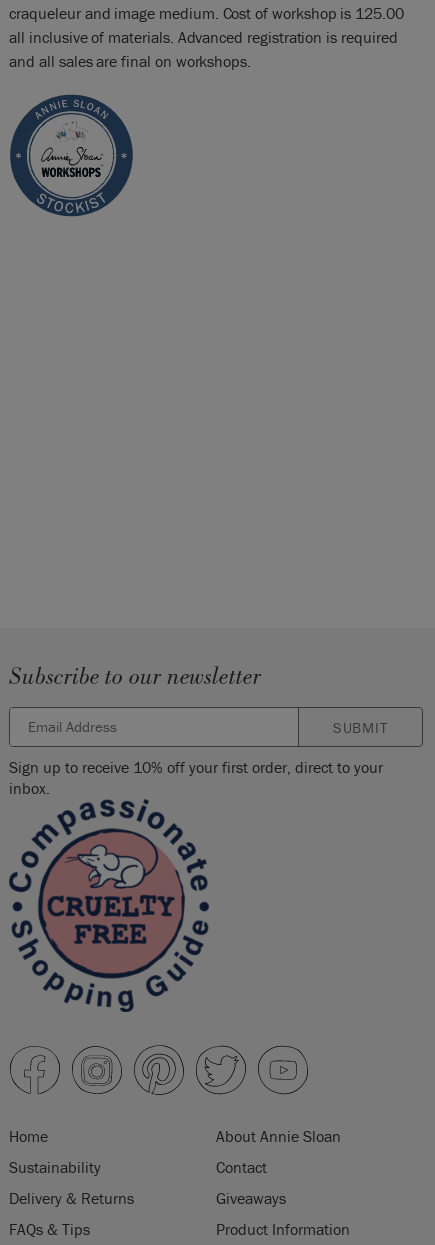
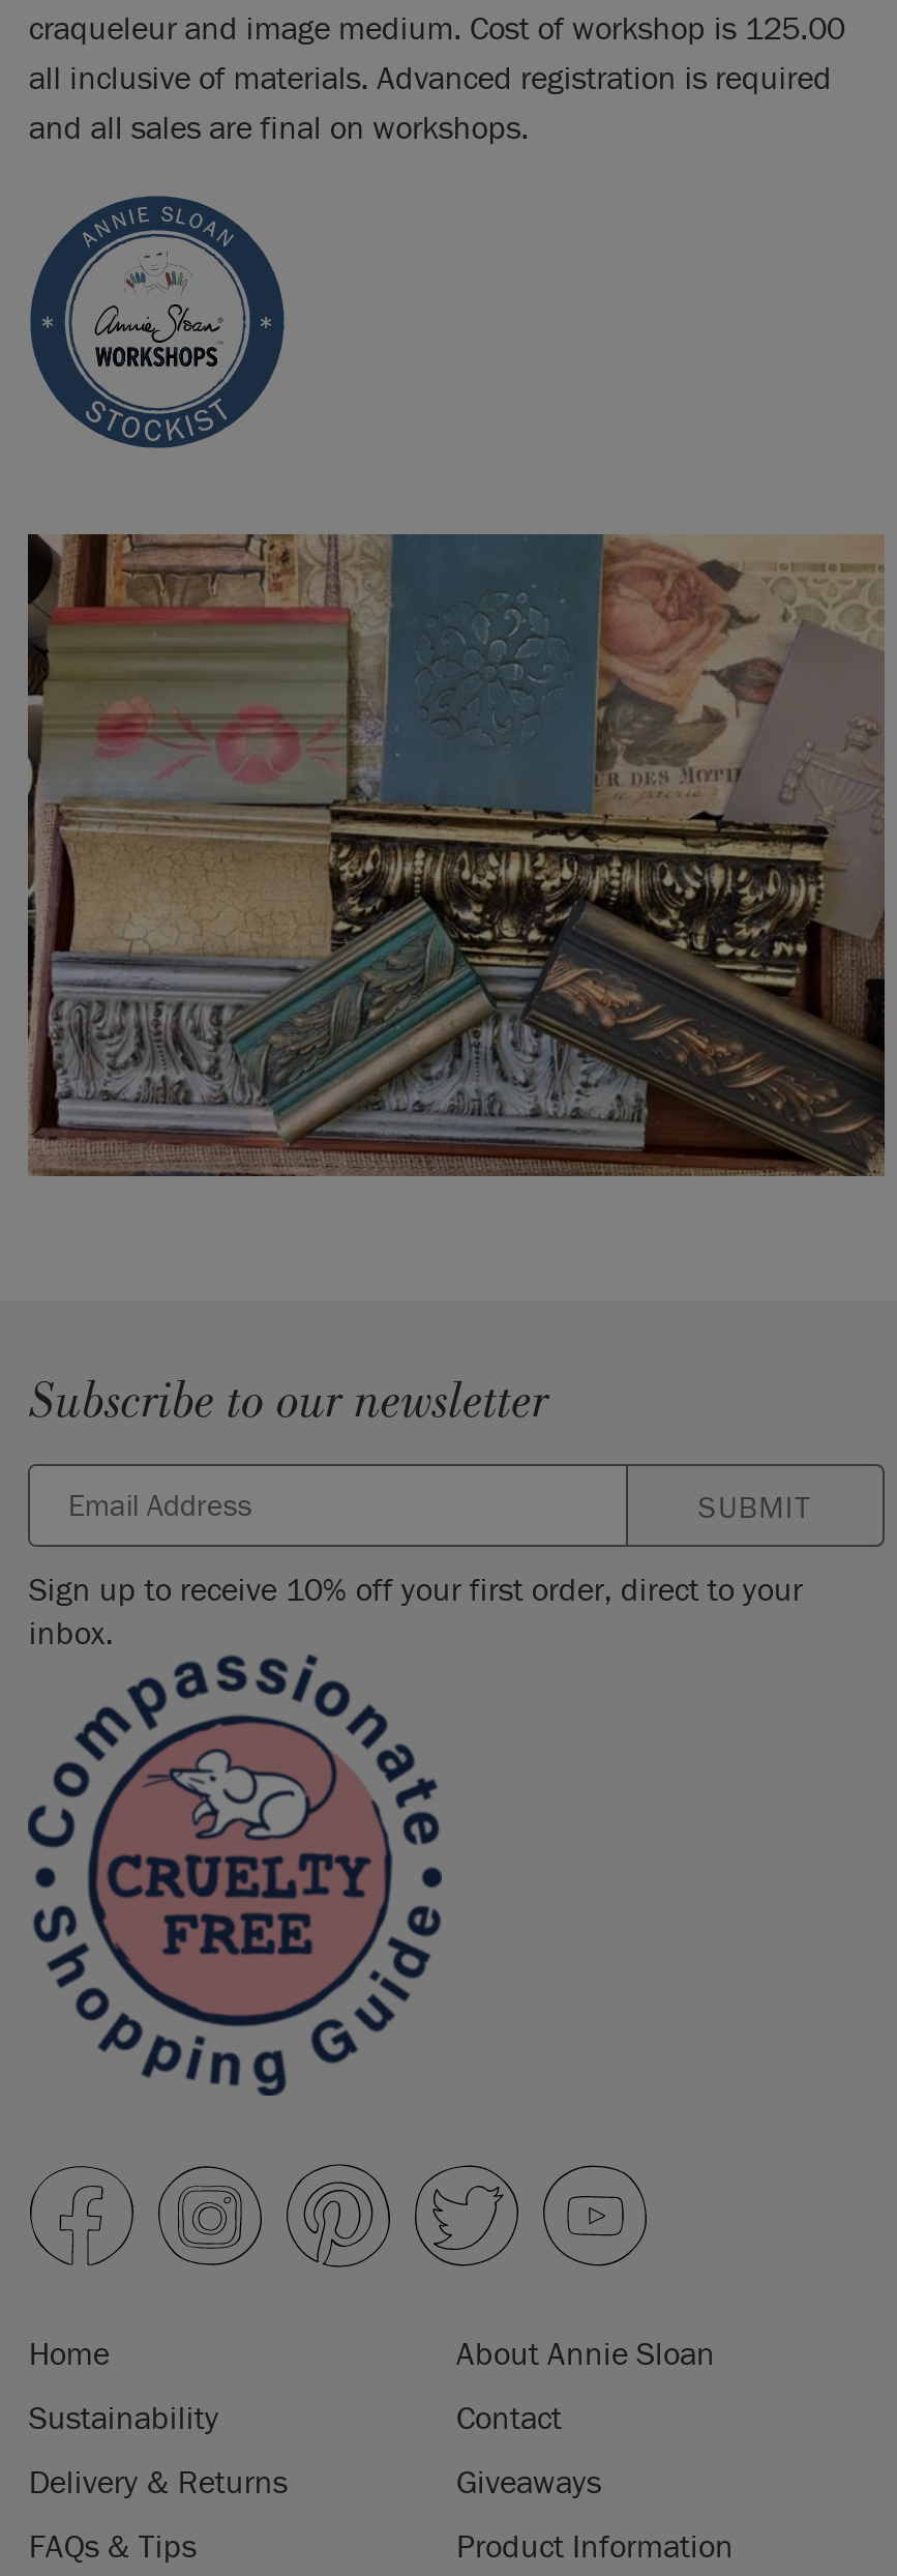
+ [image]
